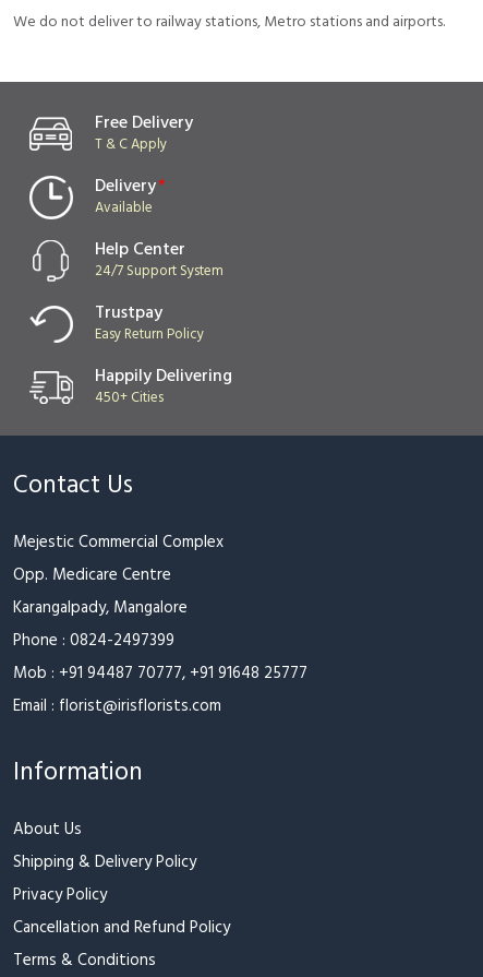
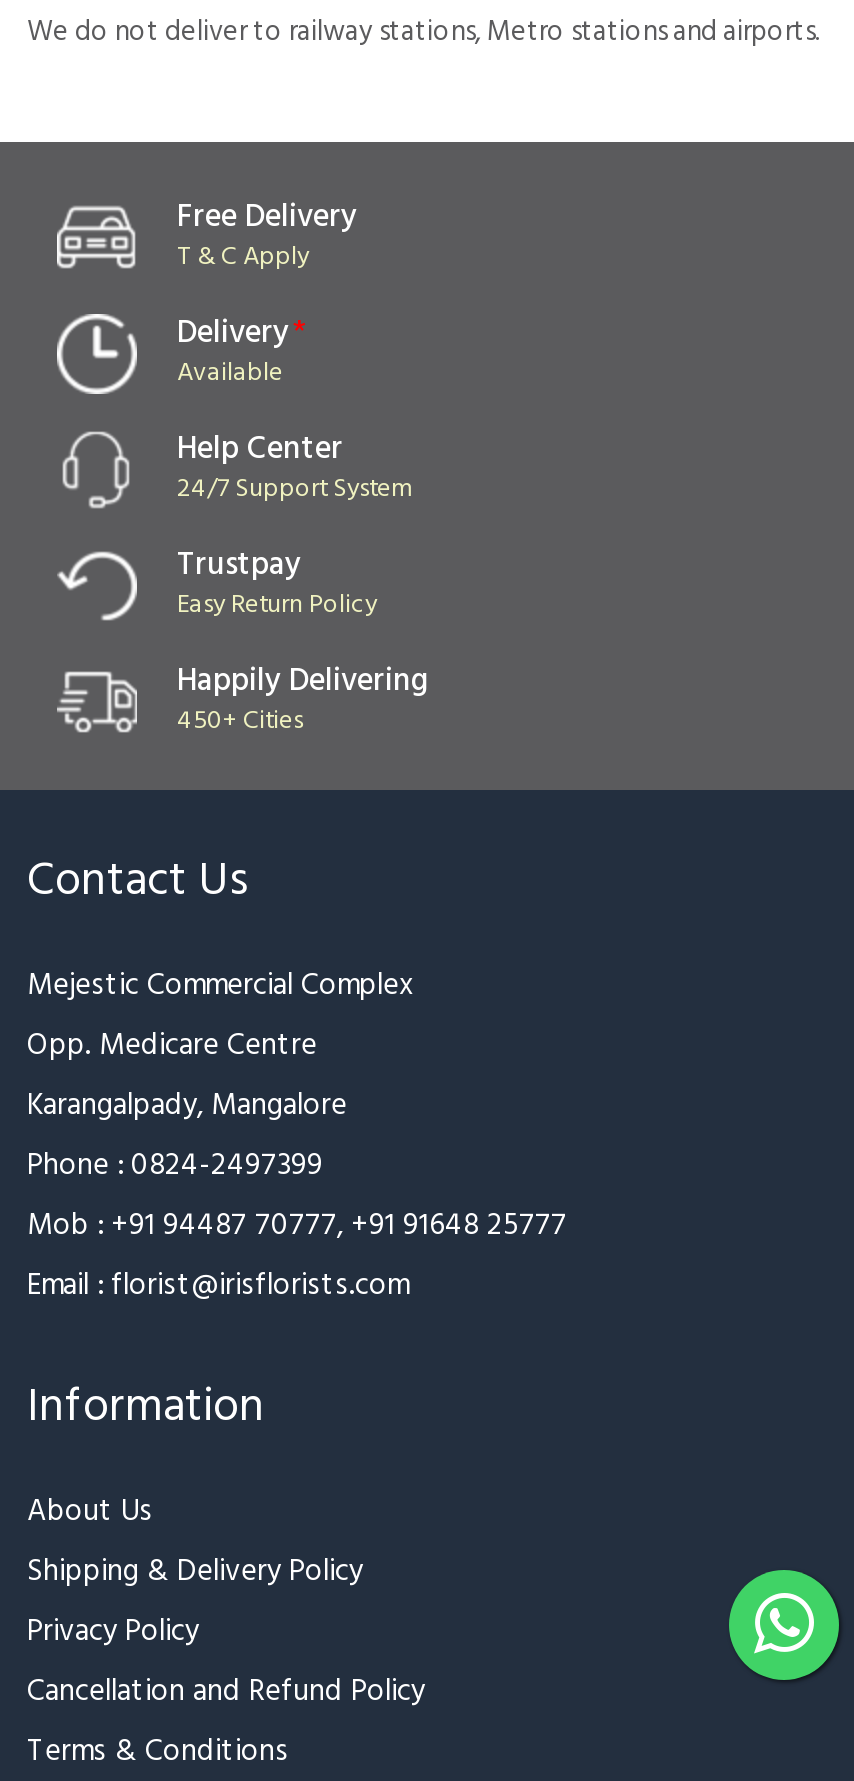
+ [image]
